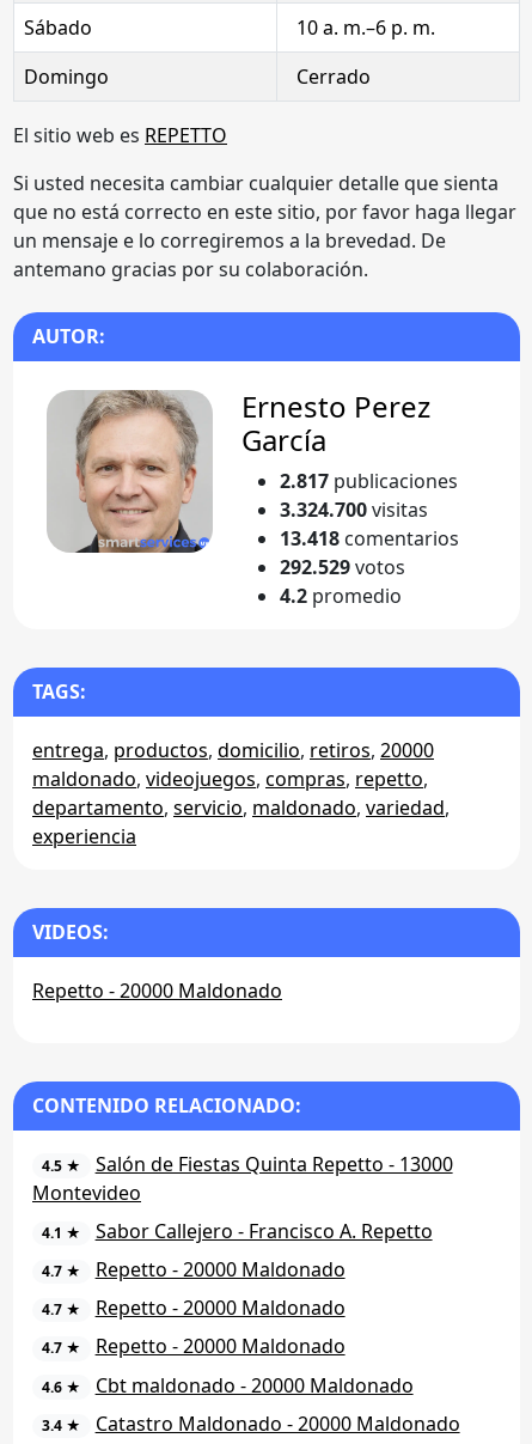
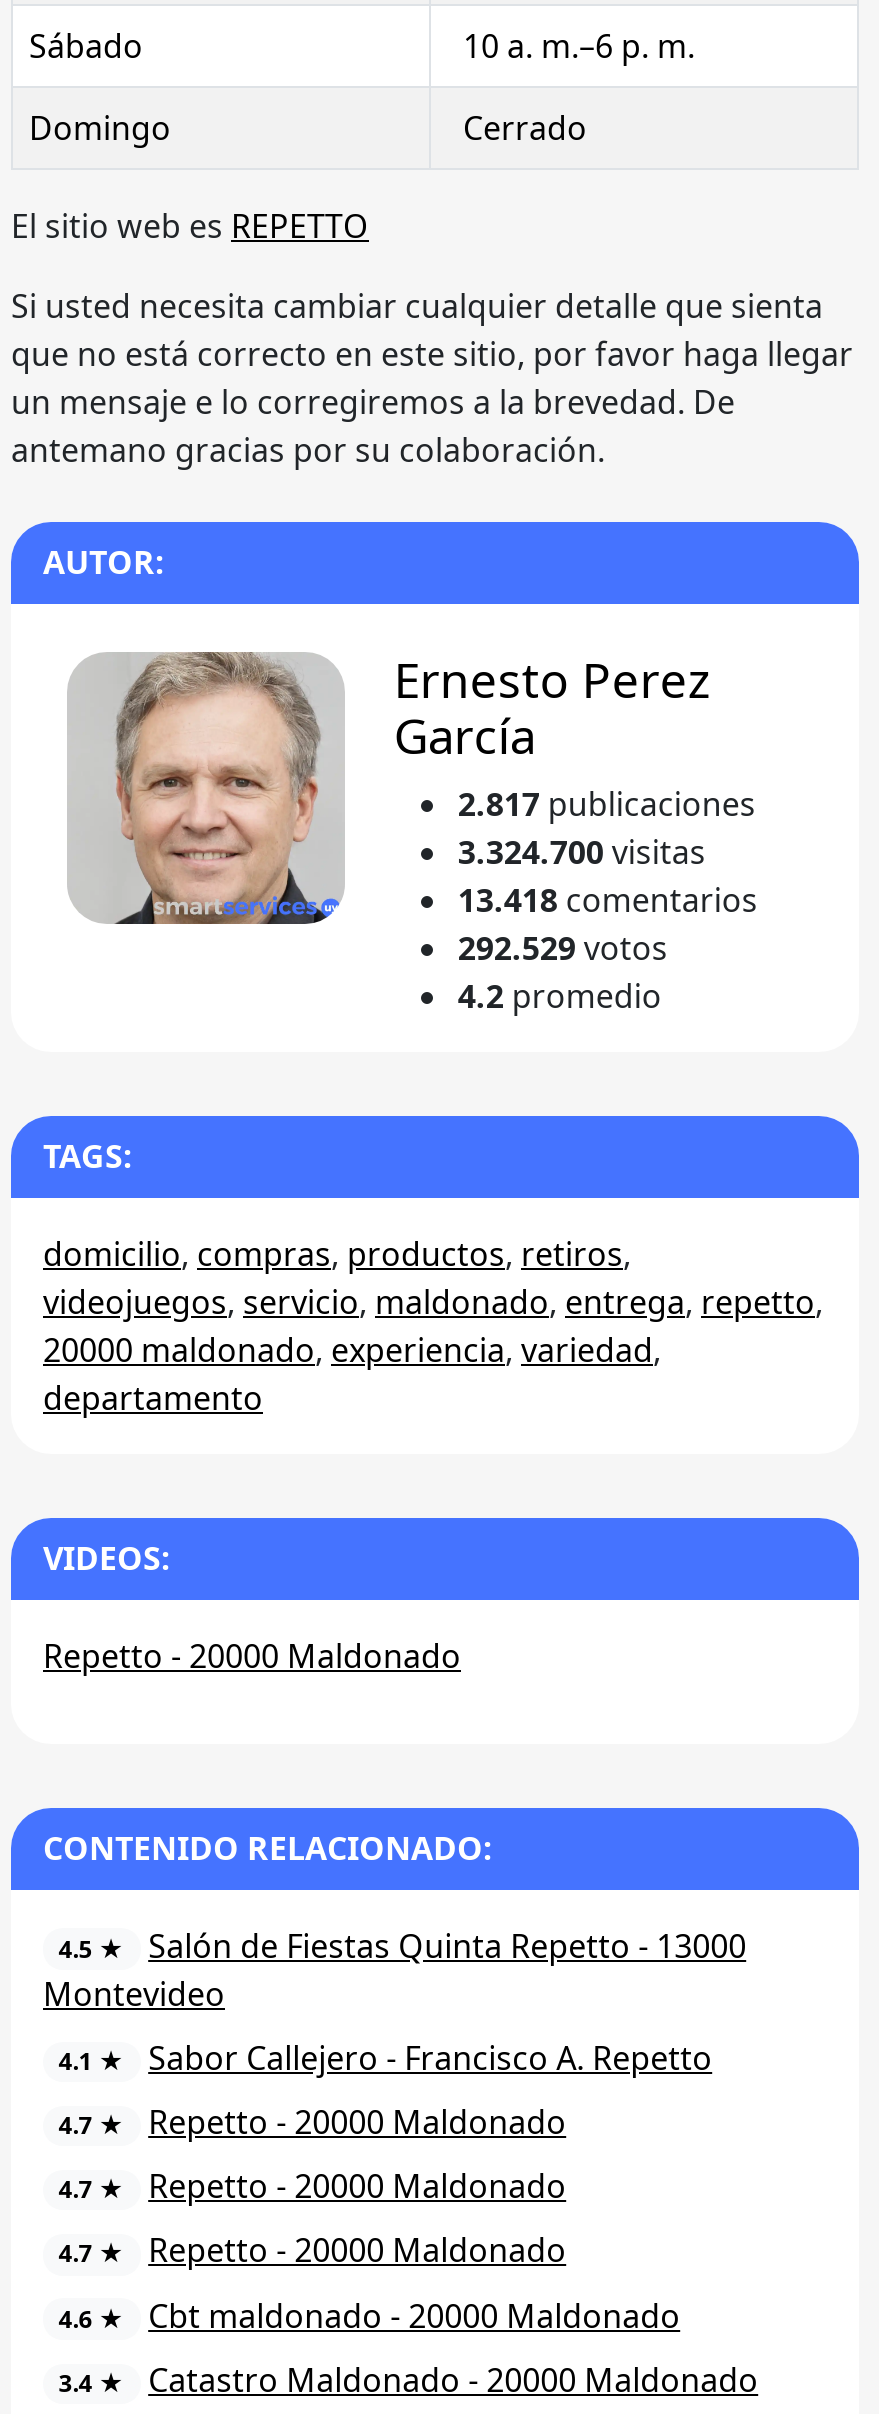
- entrega, productos, domicilio, retiros, 20000
- maldonado, videojuegos, compras, repetto,
- departamento, servicio, maldonado, variedad,
- experiencia
+ domicilio, compras, productos, retiros,
+ videojuegos, servicio, maldonado, entrega, repetto,
+ 20000 maldonado, experiencia, variedad,
+ departamento
